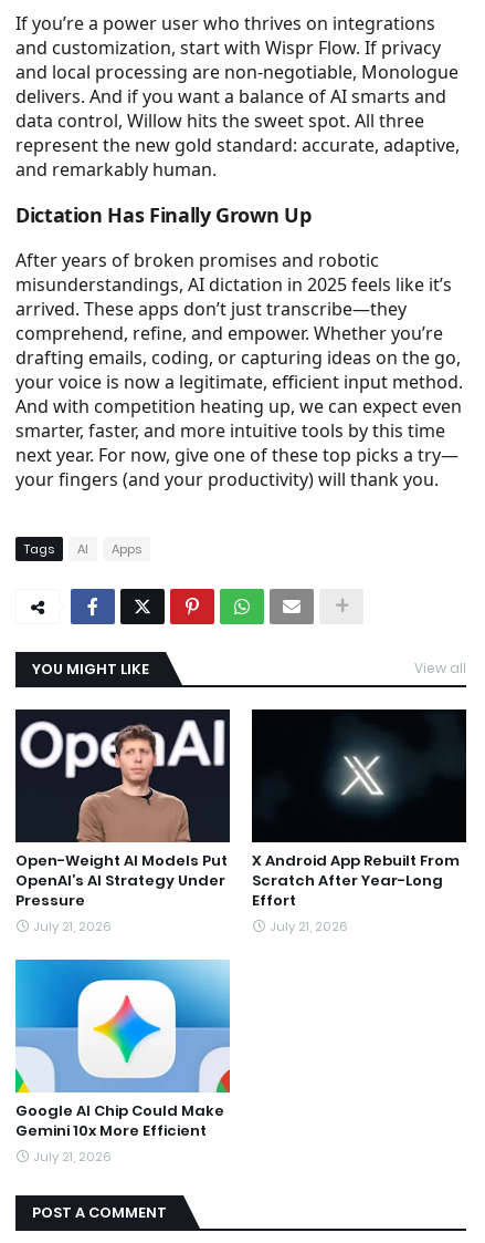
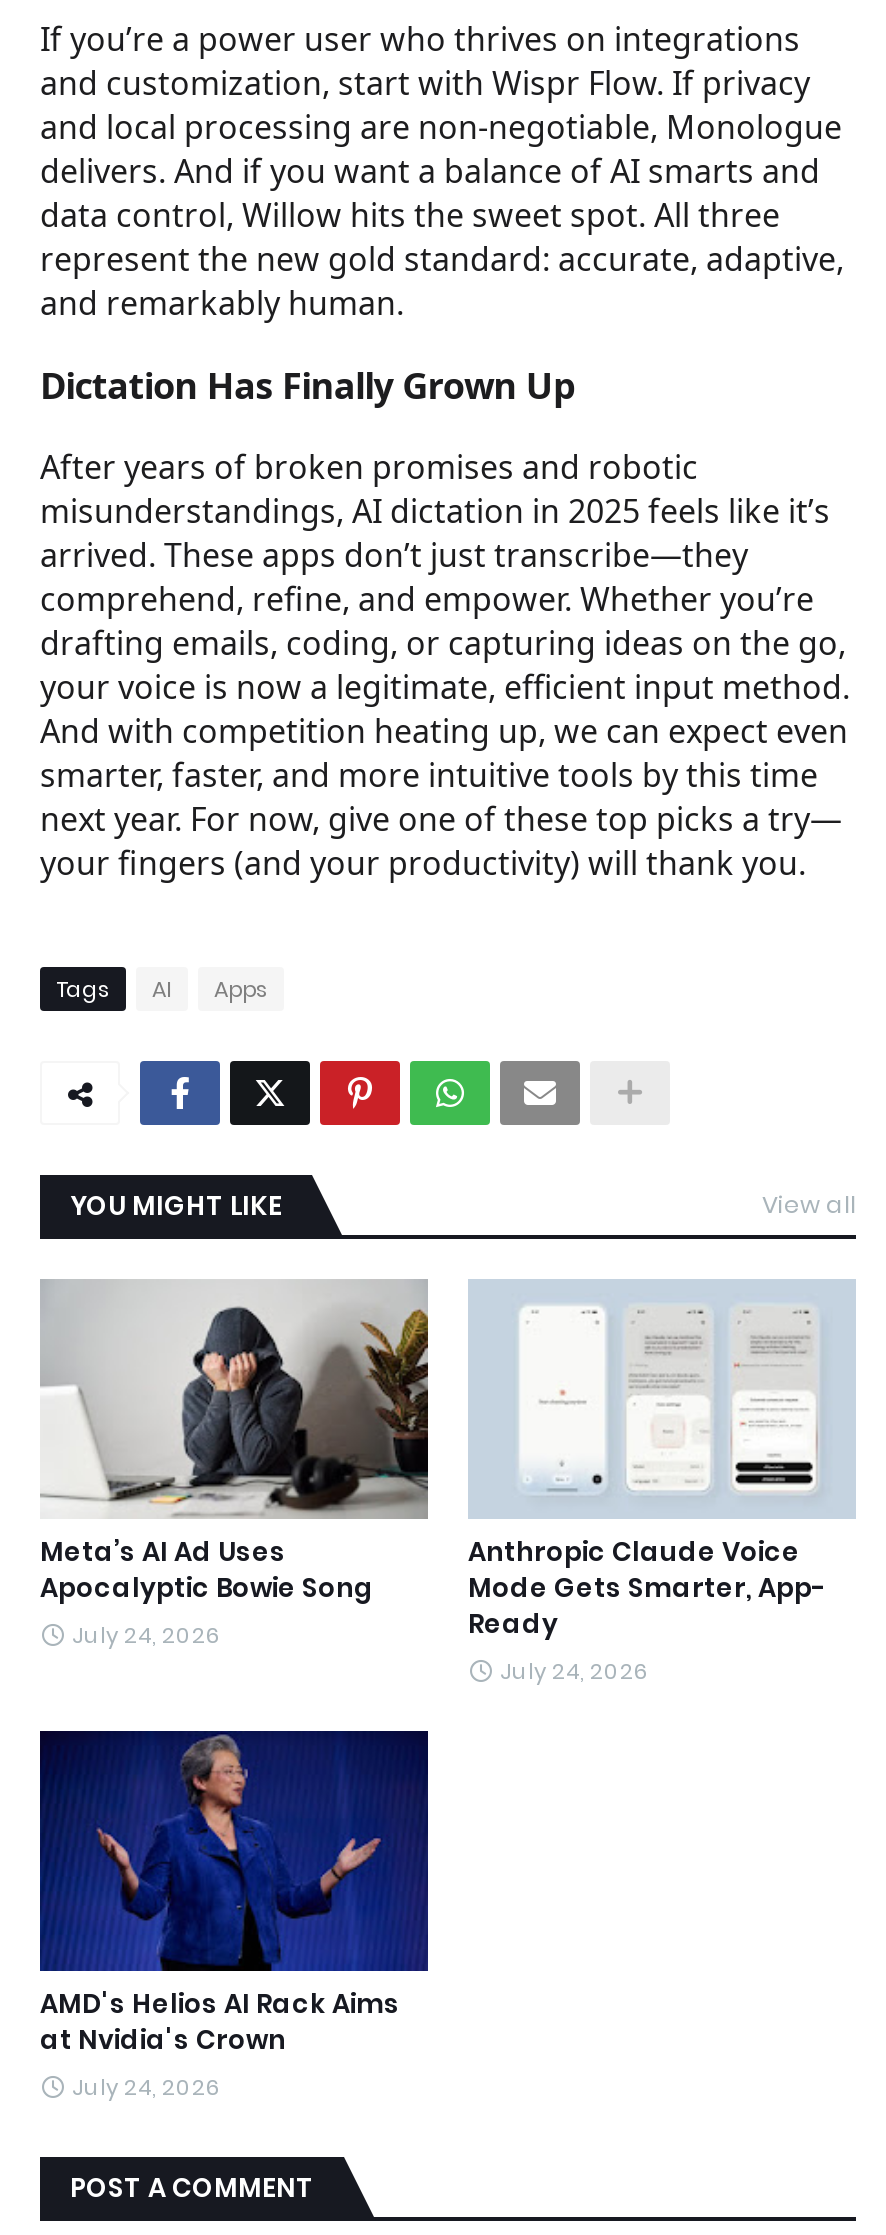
- [image]
- Open-Weight AI Models Put
- OpenAI’s AI Strategy Under
- Pressure
- July 21, 2026
+ [image]
+ Meta’s AI Ad Uses
+ Apocalyptic Bowie Song
+ July 24, 2026

- [image]
- X Android App Rebuilt From
- Scratch After Year-Long
- Effort
- July 21, 2026
+ [image]
+ Anthropic Claude Voice
+ Mode Gets Smarter, App-
+ Ready
+ July 24, 2026

- [image]
- Google AI Chip Could Make
- Gemini 10x More Efficient
- July 21, 2026
+ [image]
+ AMD's Helios AI Rack Aims
+ at Nvidia's Crown
+ July 24, 2026
